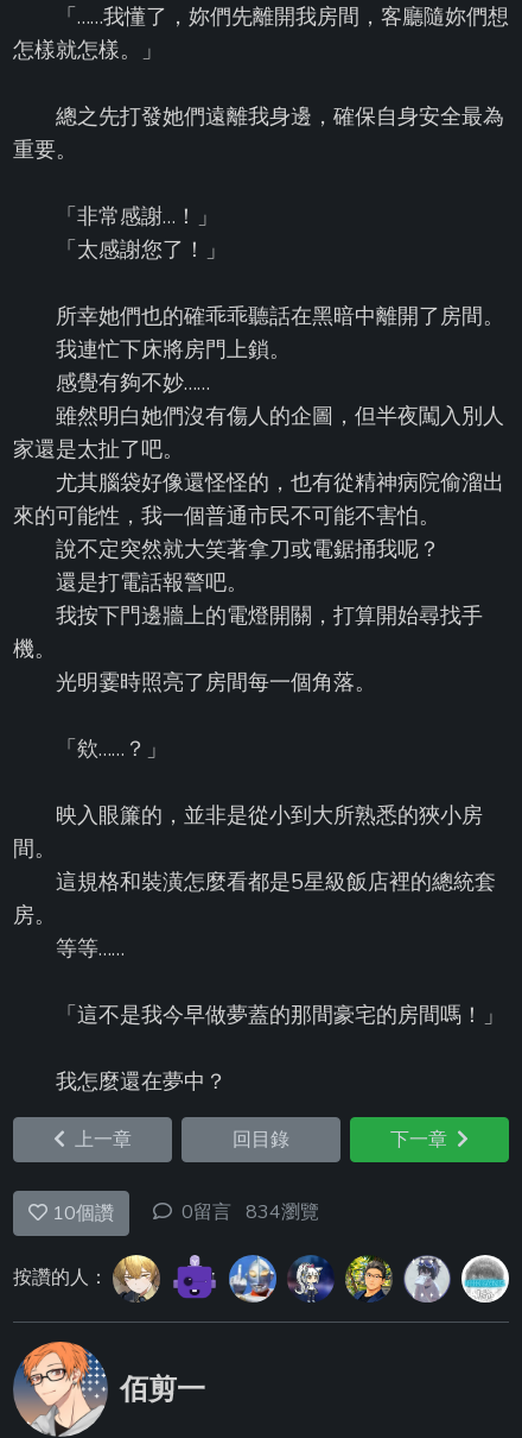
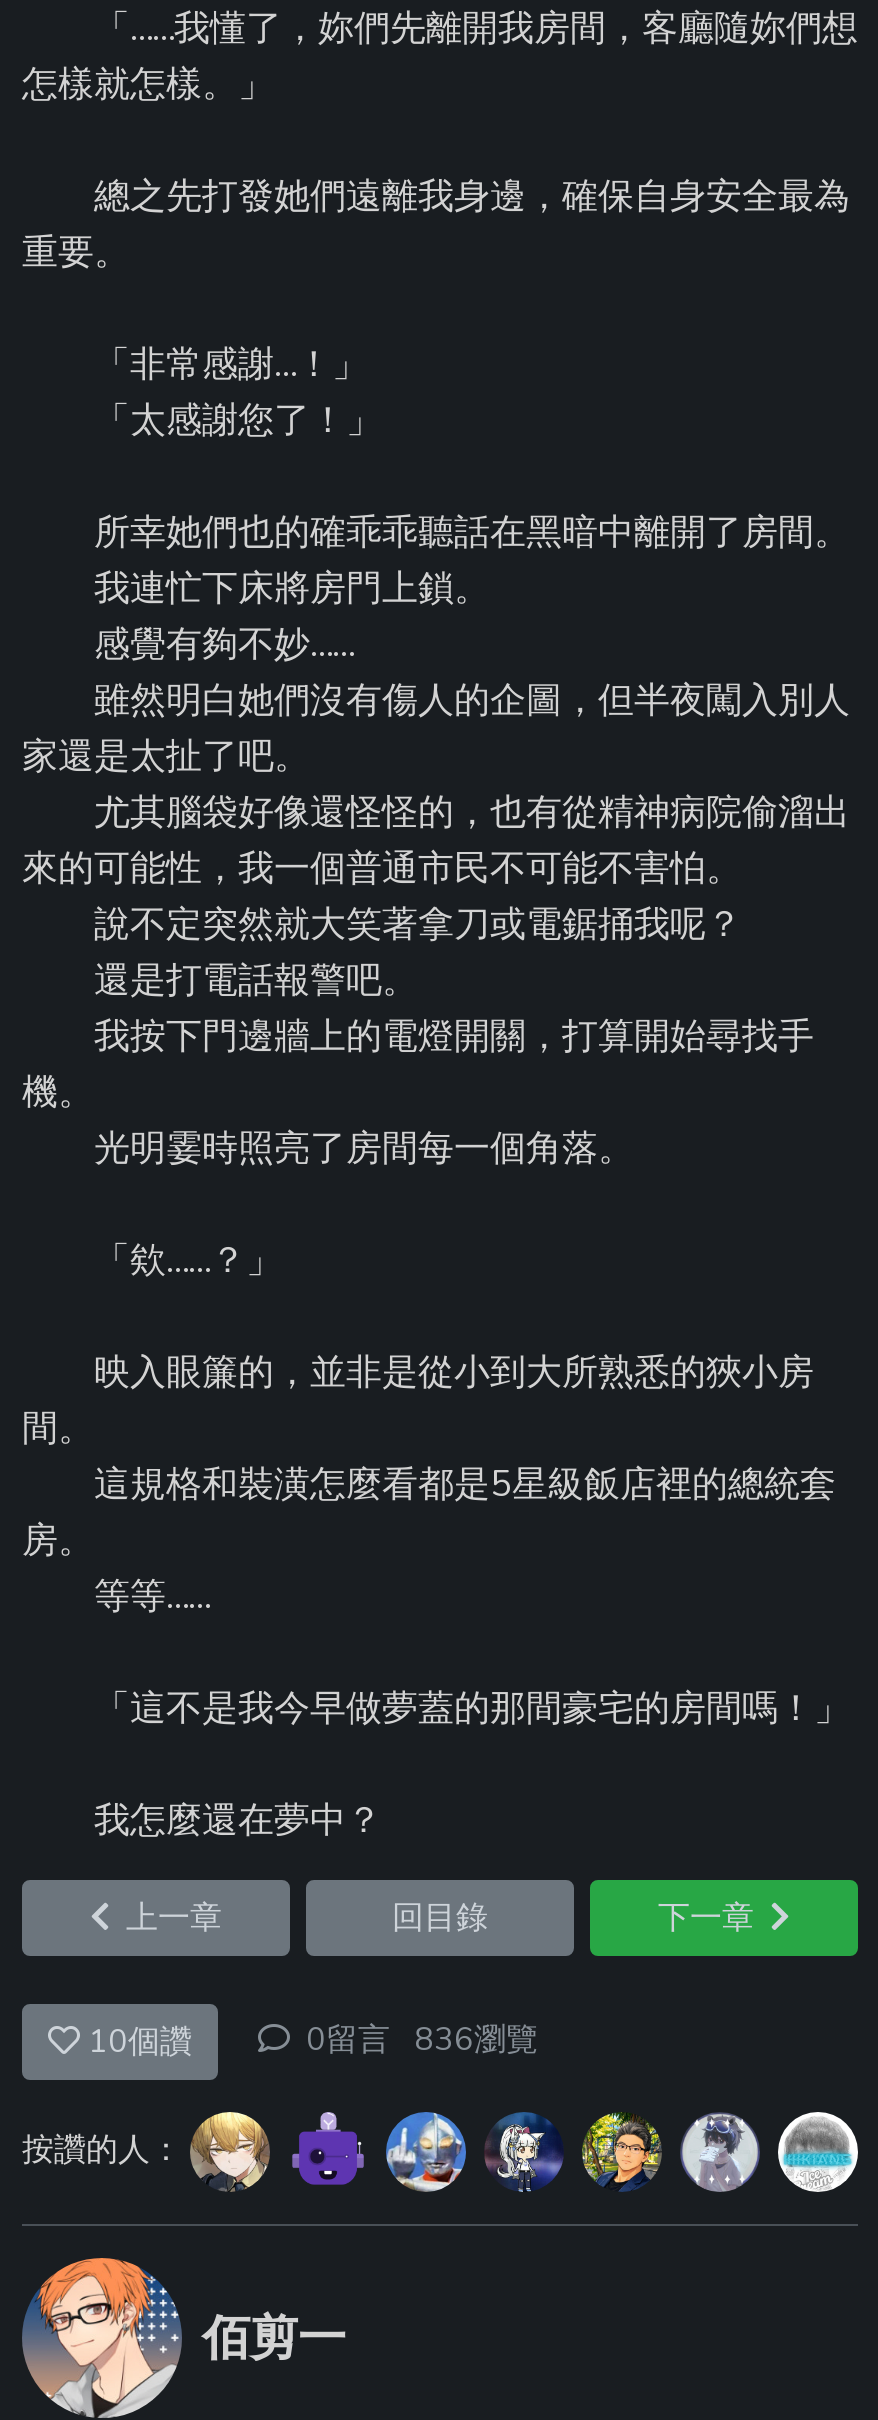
- 0留言 834瀏覽
+ 0留言 836瀏覽
